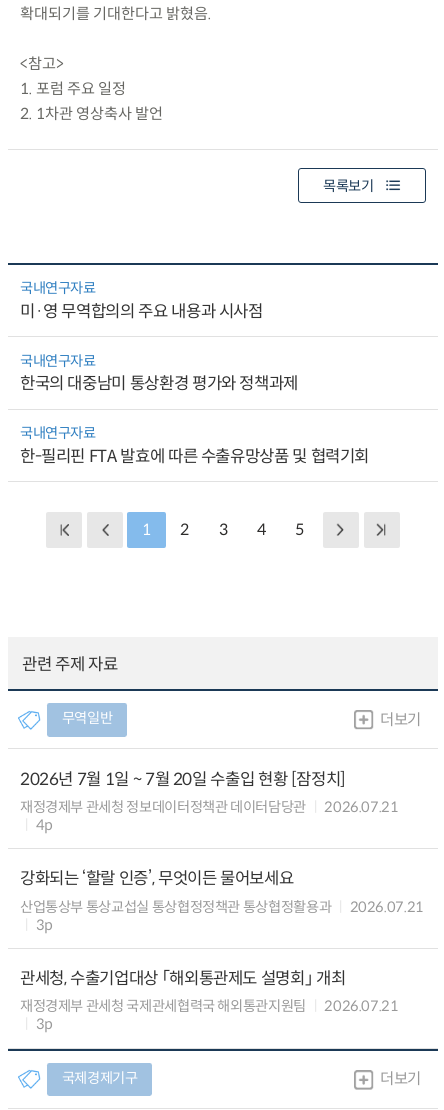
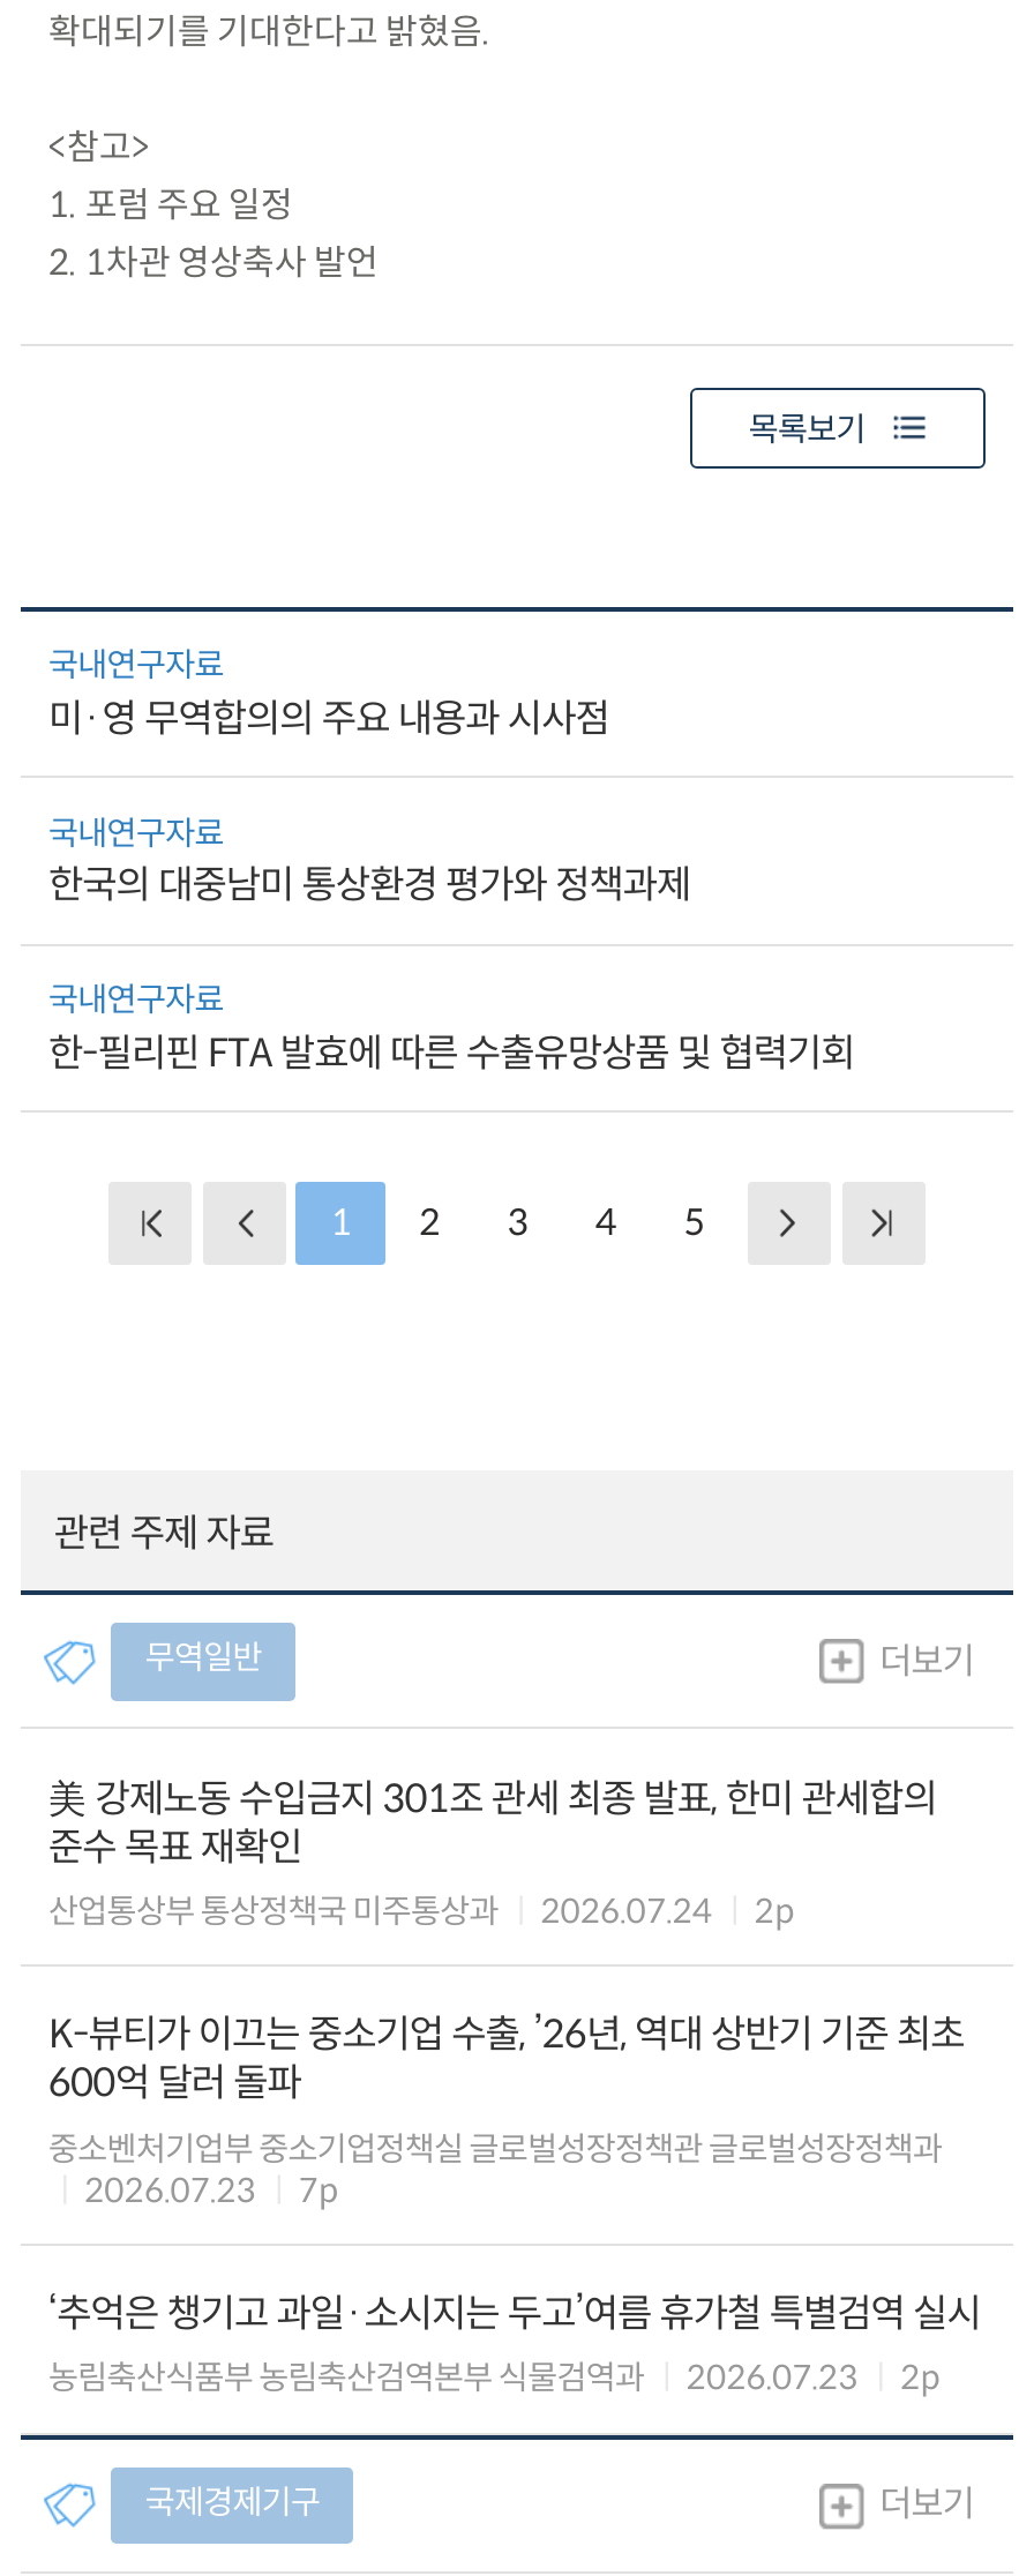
- 2026년 7월 1일 ~ 7월 20일 수출입 현황 [잠정치]
- 재정경제부 관세청 정보데이터정책관 데이터담당관
- 2026.07.21
- 4p
+ 美 강제노동 수입금지 301조 관세 최종 발표, 한미 관세합의
+ 준수 목표 재확인
+ 산업통상부 통상정책국 미주통상과
+ 2026.07.24
+ 2p

- 강화되는 ‘할랄 인증’, 무엇이든 물어보세요
- 산업통상부 통상교섭실 통상협정정책관 통상협정활용과
- 2026.07.21
- 3p
+ K-뷰티가 이끄는 중소기업 수출, ’26년, 역대 상반기 기준 최초
+ 600억 달러 돌파
+ 중소벤처기업부 중소기업정책실 글로벌성장정책관 글로벌성장정책과
+ 2026.07.23
+ 7p

- 관세청, 수출기업대상 「해외통관제도 설명회」 개최
- 재정경제부 관세청 국제관세협력국 해외통관지원팀
- 2026.07.21
- 3p
+ ‘추억은 챙기고 과일·소시지는 두고’여름 휴가철 특별검역 실시
+ 농림축산식품부 농림축산검역본부 식물검역과
+ 2026.07.23
+ 2p
